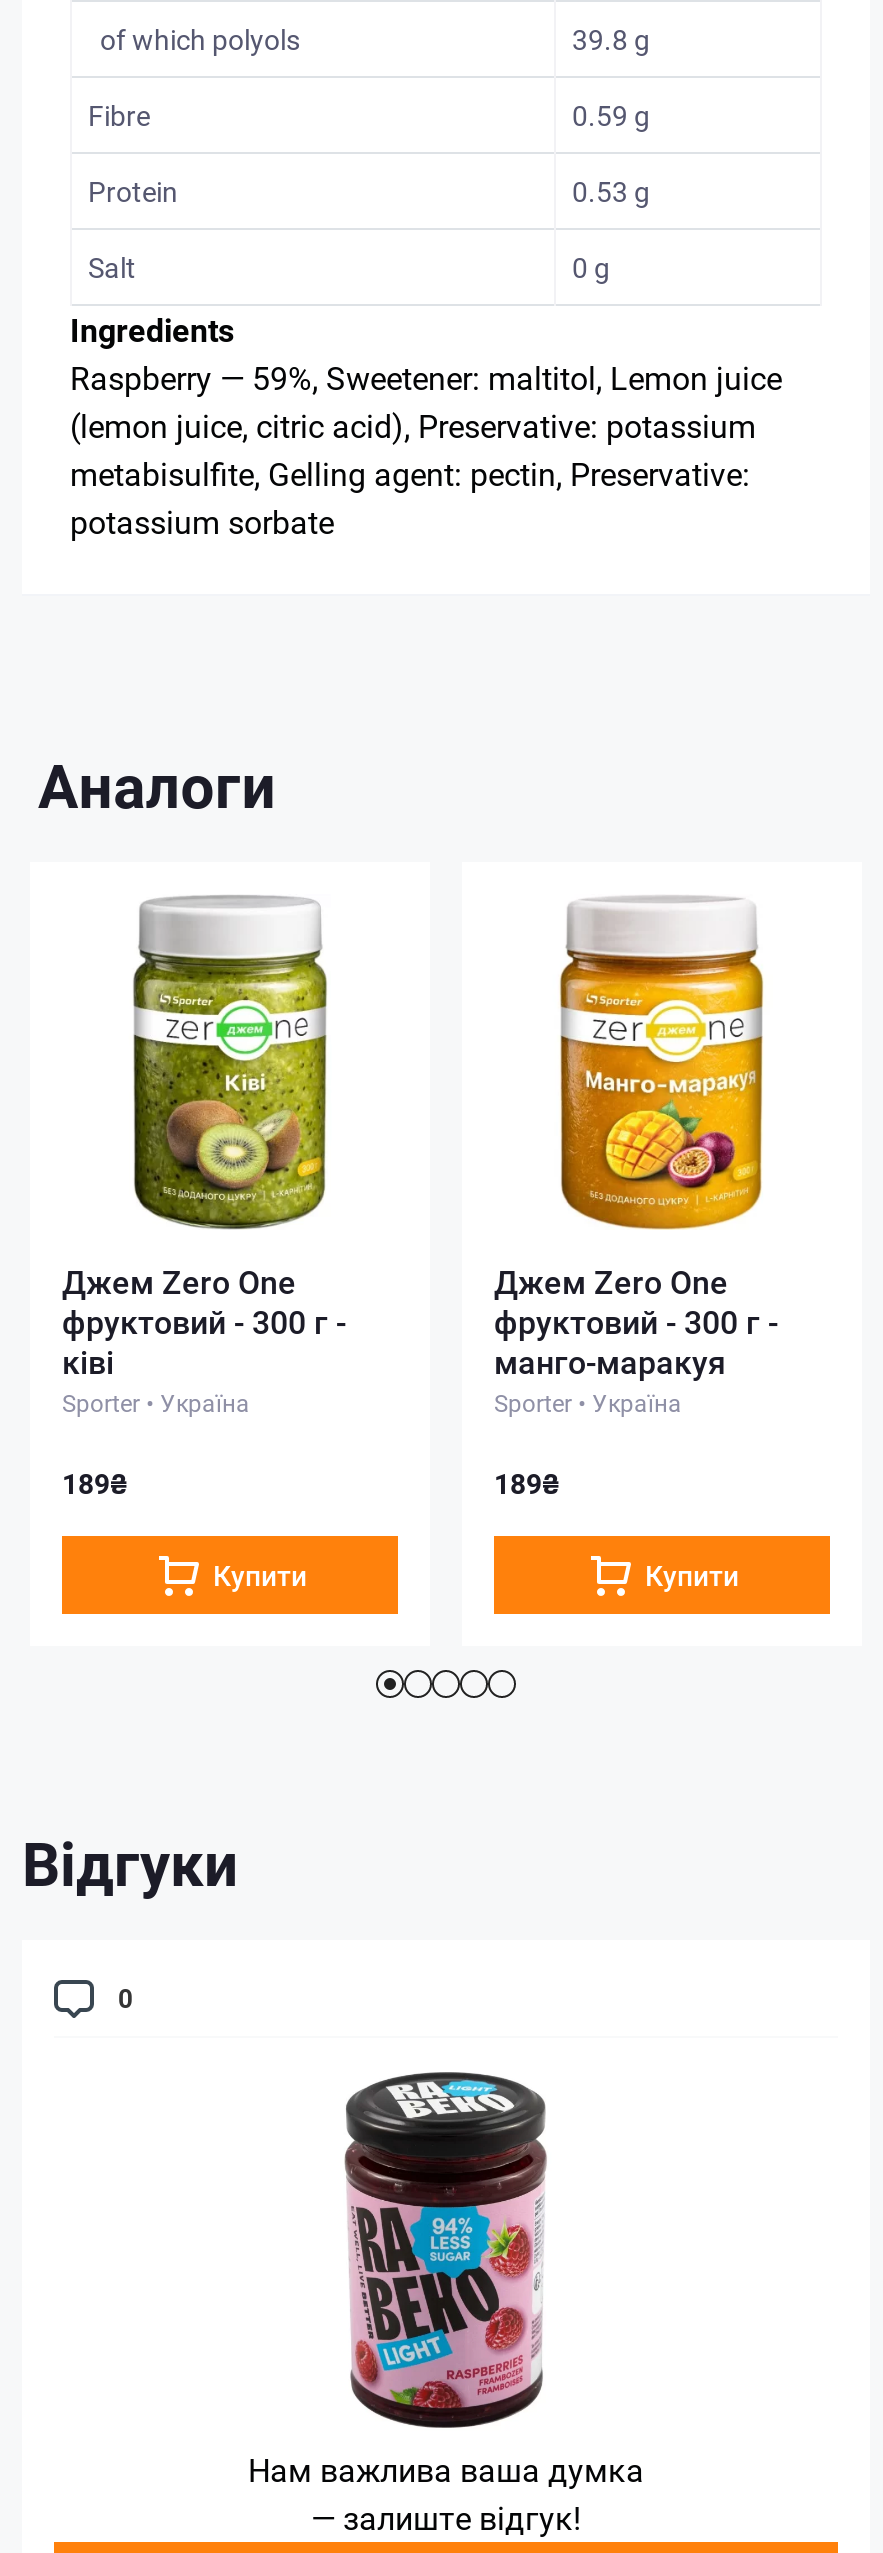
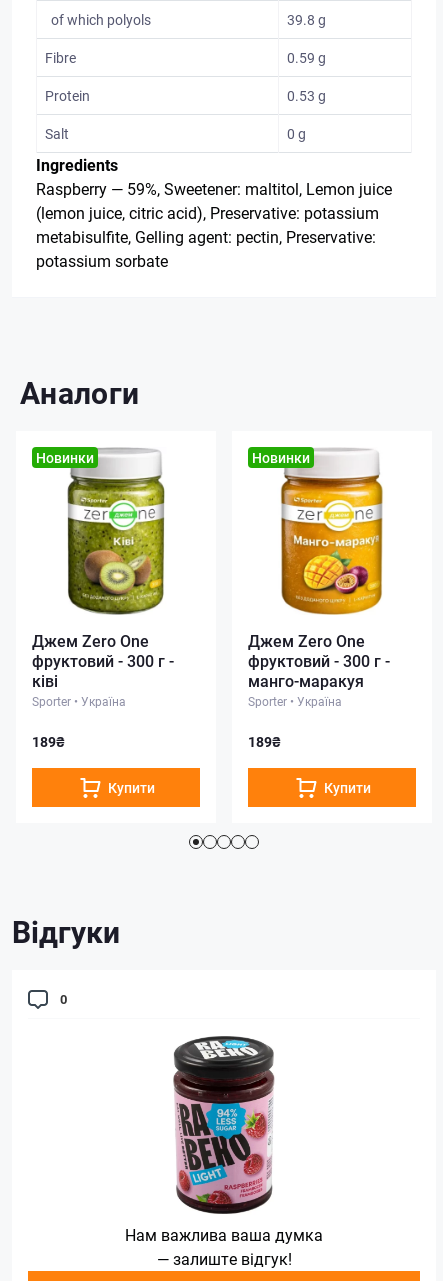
+ Новинки

+ Новинки
